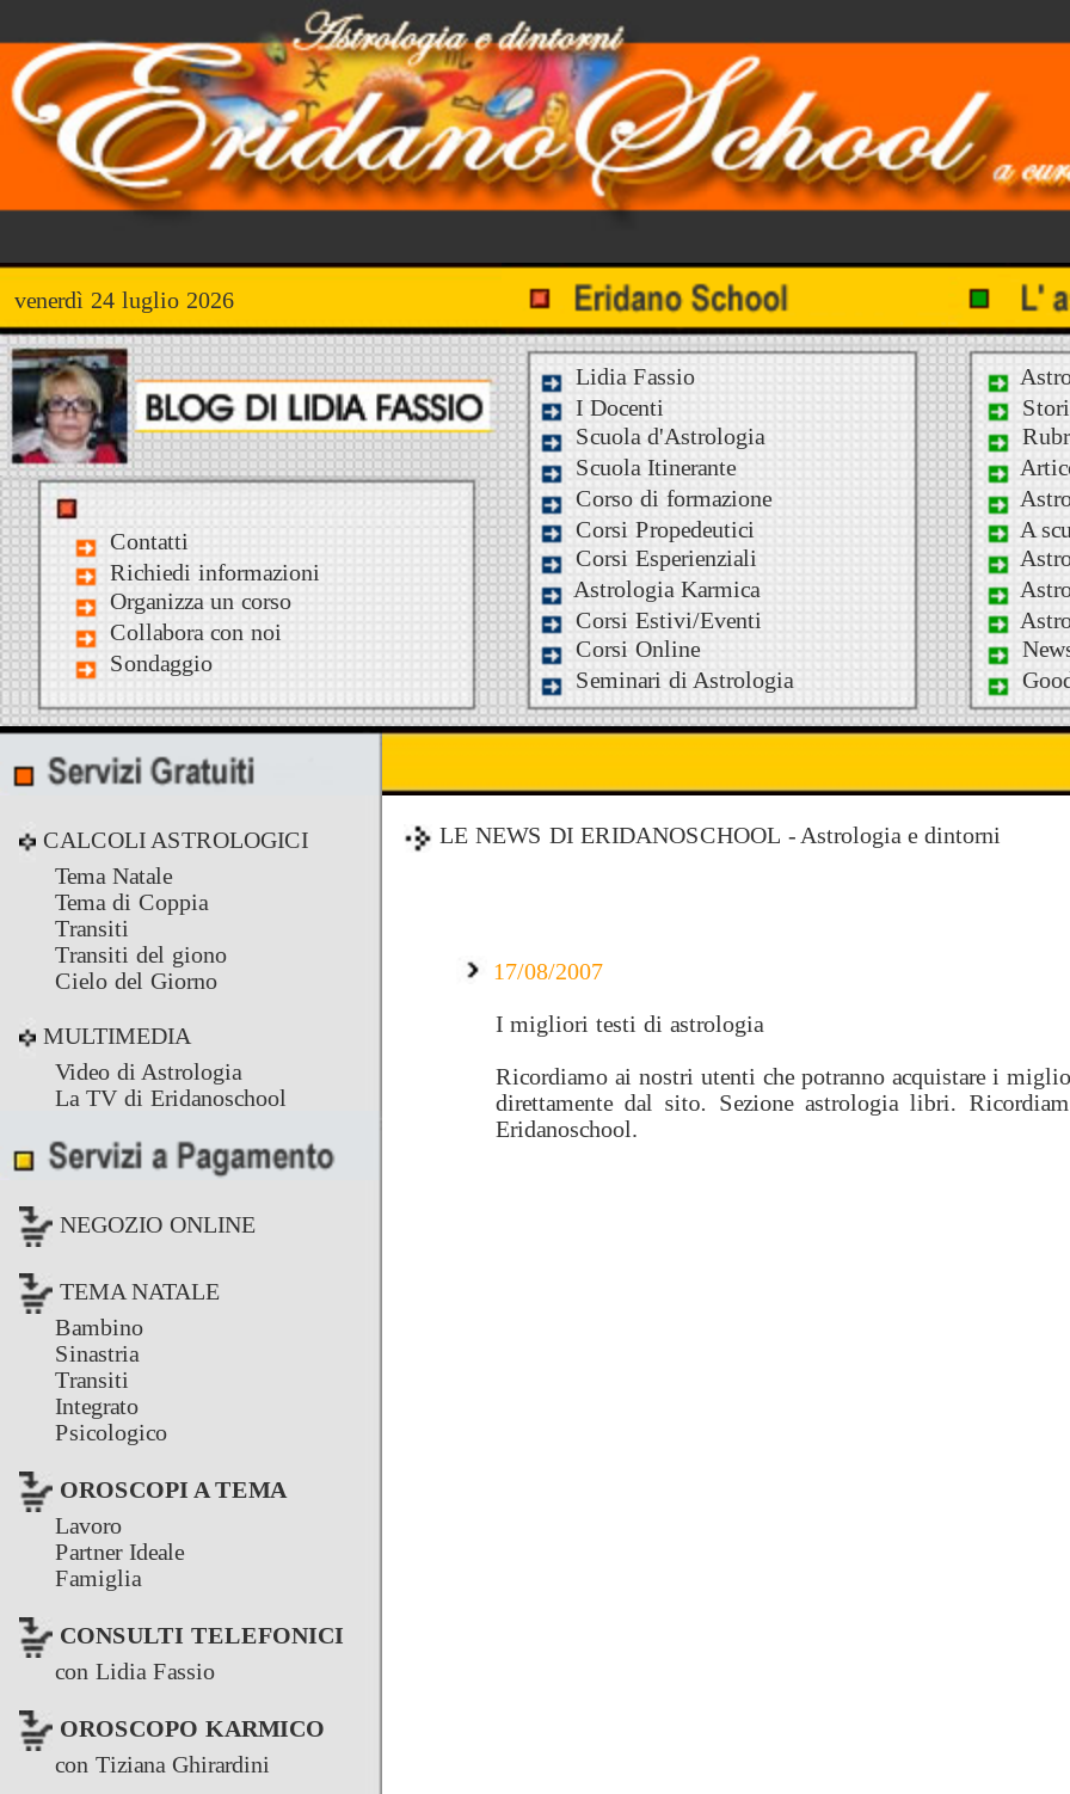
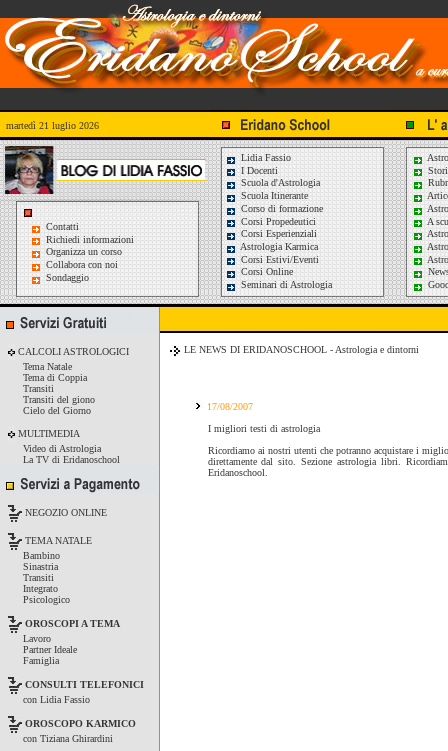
- venerdì 24 luglio 2026
+ martedì 21 luglio 2026
